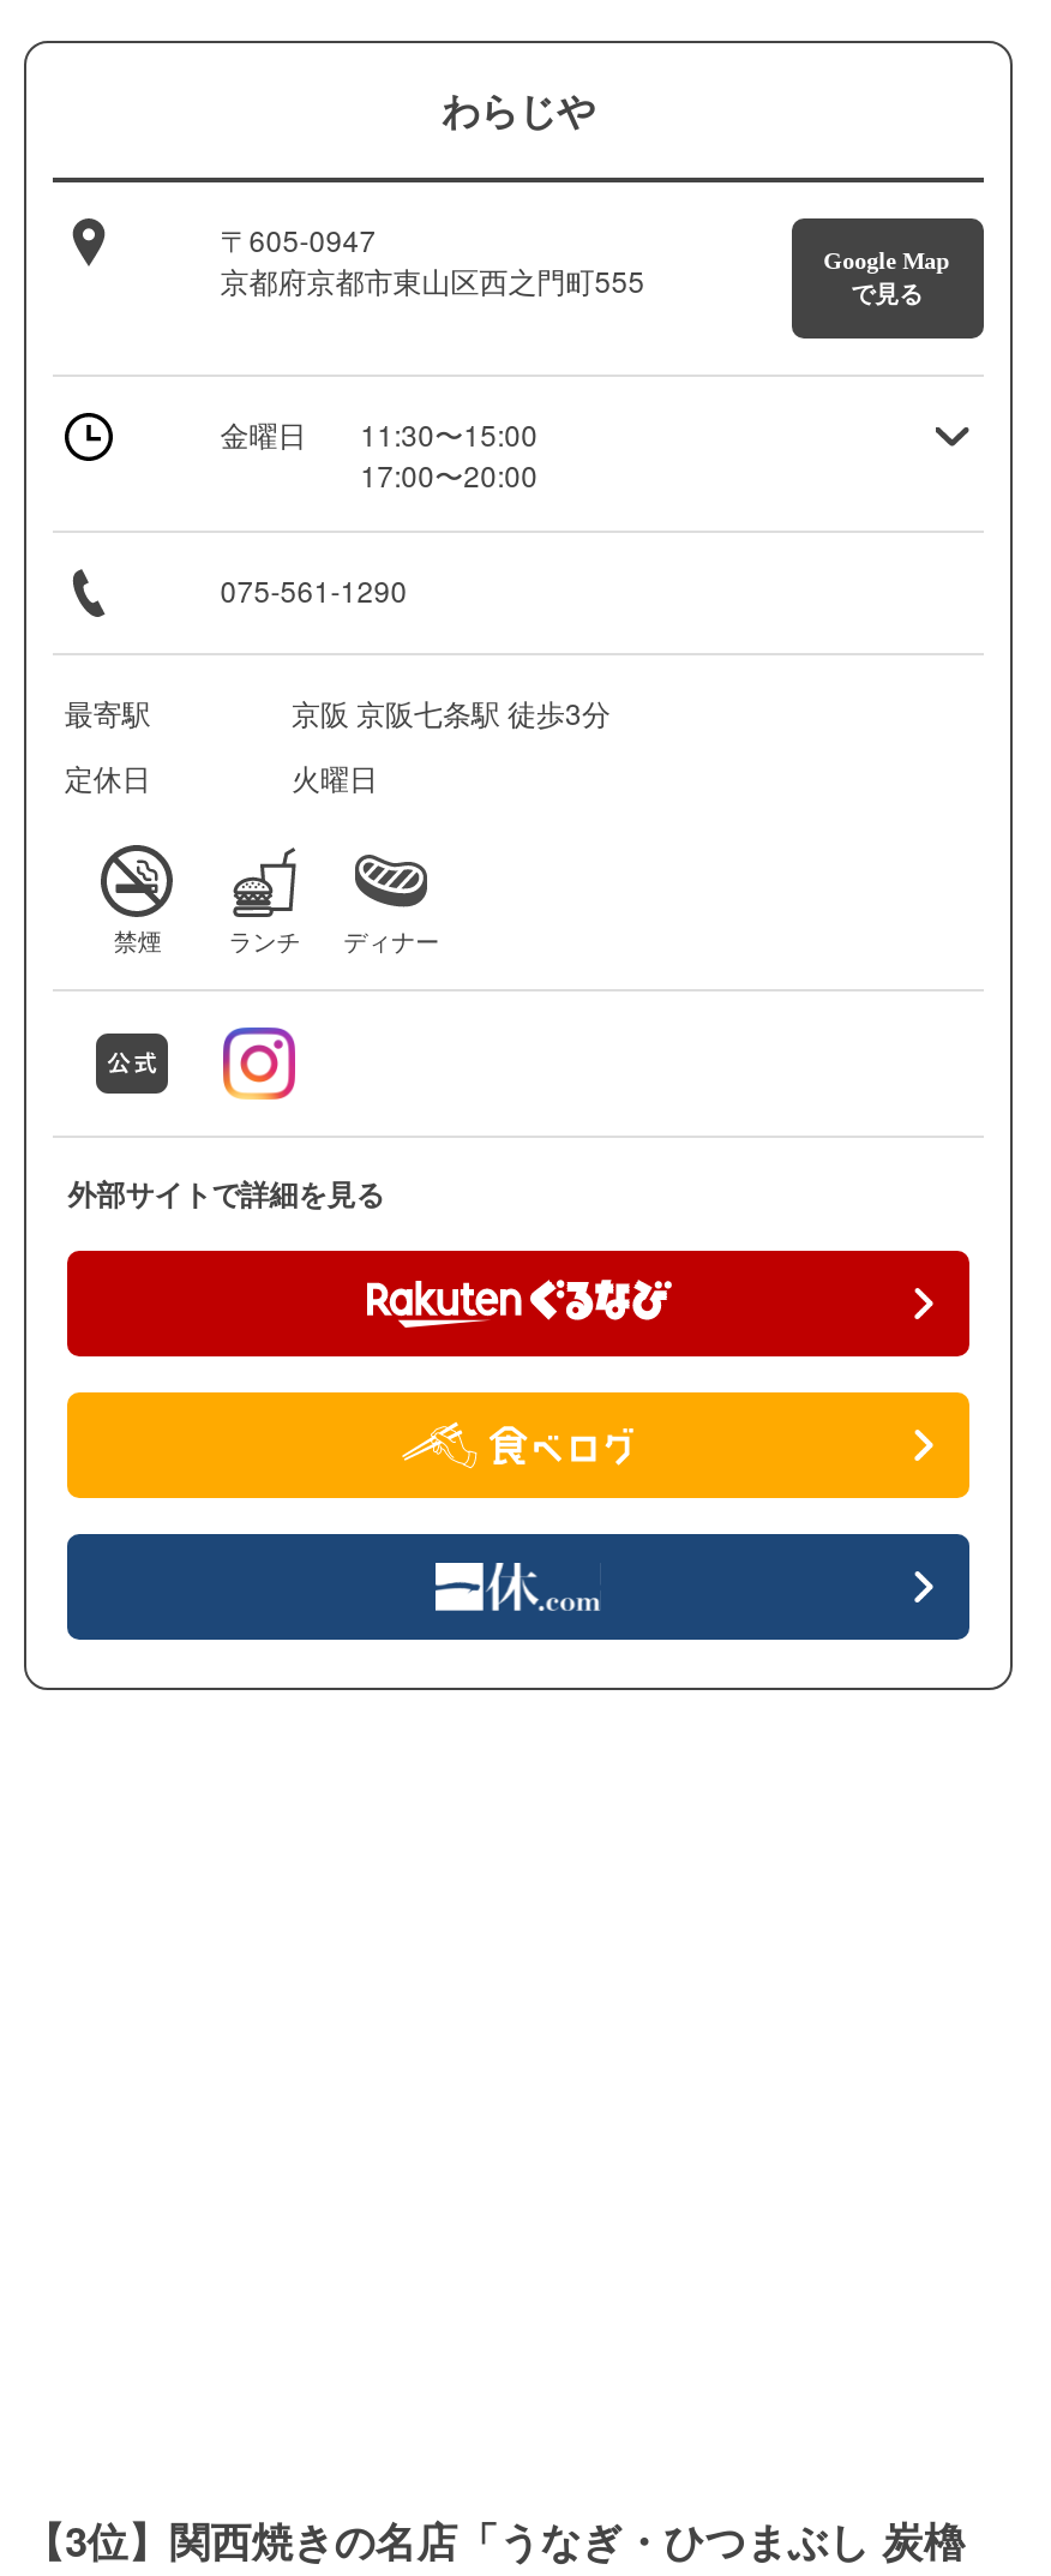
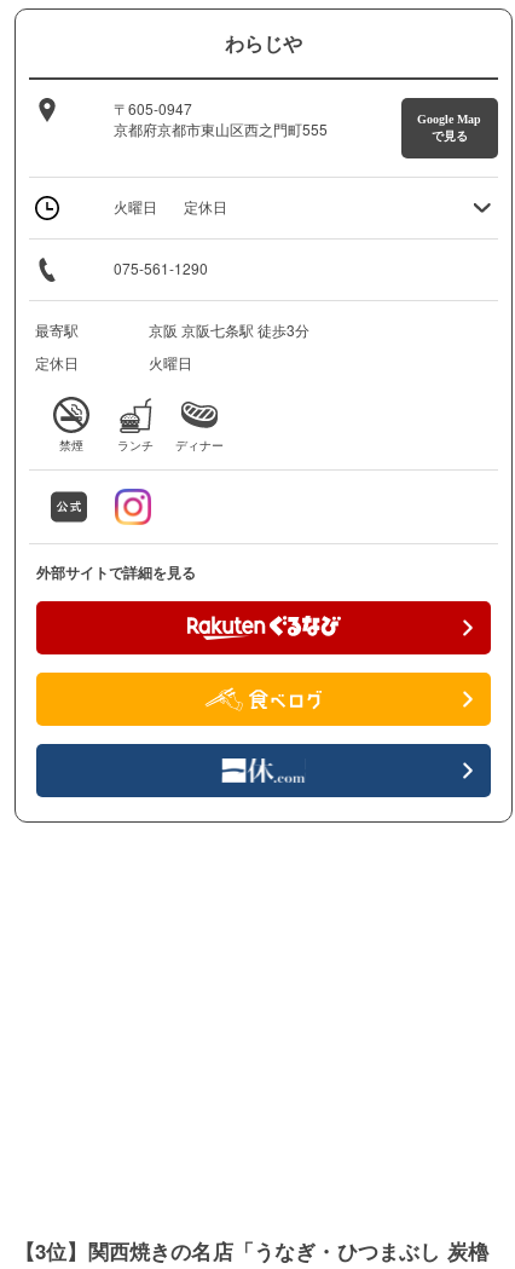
- 金曜日
- 11:30〜15:00
- 17:00〜20:00
+ 火曜日
+ 定休日
